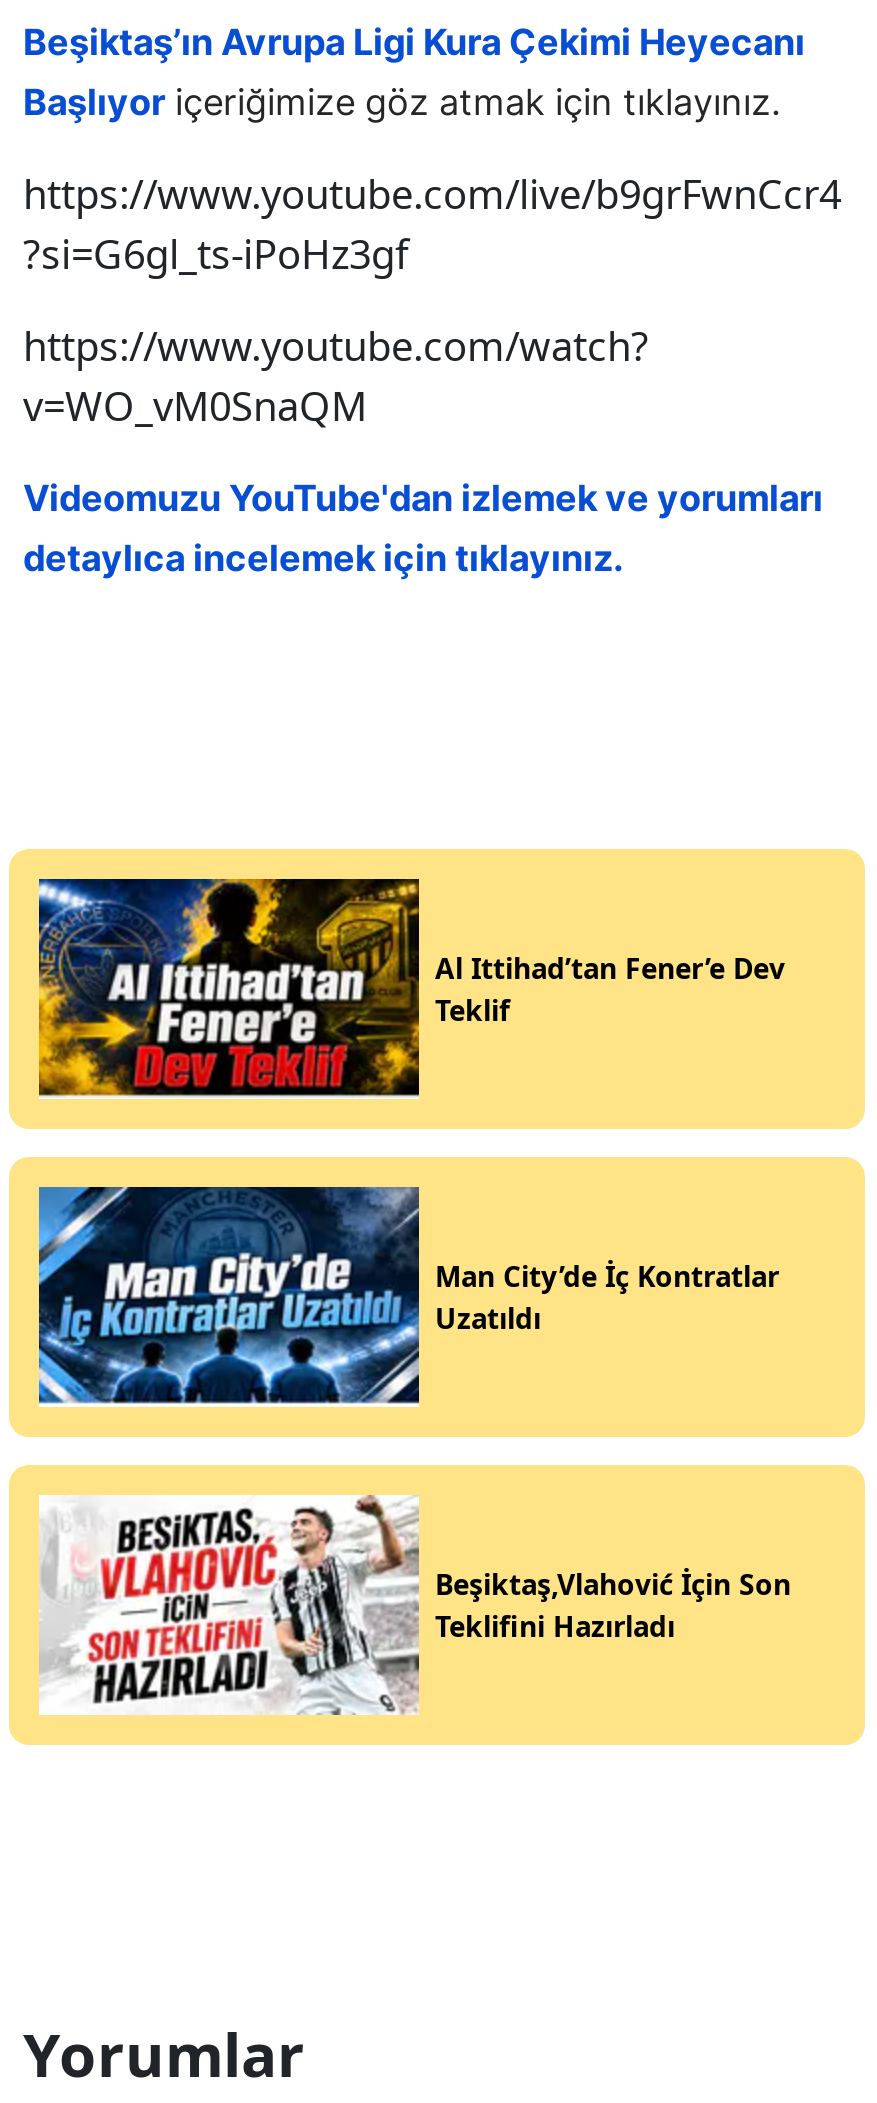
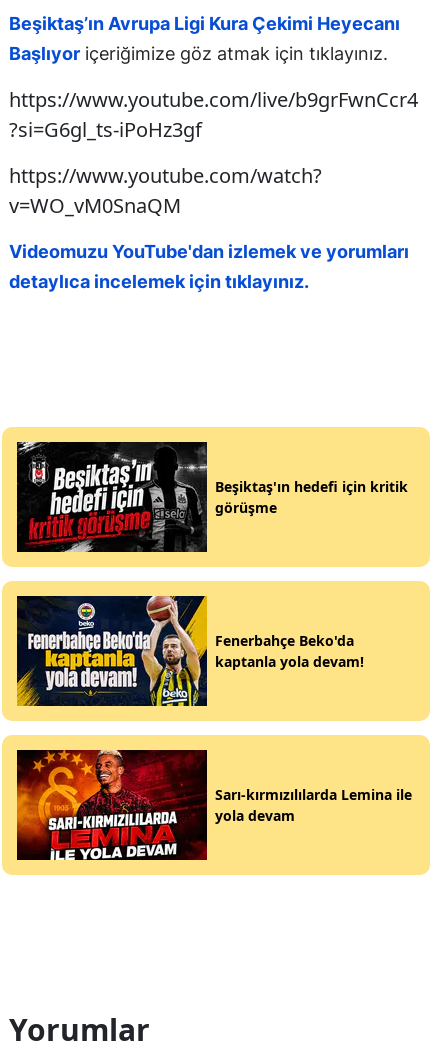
- [image]
- Al Ittihad’tan Fener’e Dev
- Teklif
+ [image]
+ Beşiktaş'ın hedefi için kritik
+ görüşme

- [image]
- Man City’de İç Kontratlar
- Uzatıldı
+ [image]
+ Fenerbahçe Beko'da
+ kaptanla yola devam!

- [image]
- Beşiktaş,Vlahović İçin Son
- Teklifini Hazırladı
+ [image]
+ Sarı-kırmızılılarda Lemina ile
+ yola devam
